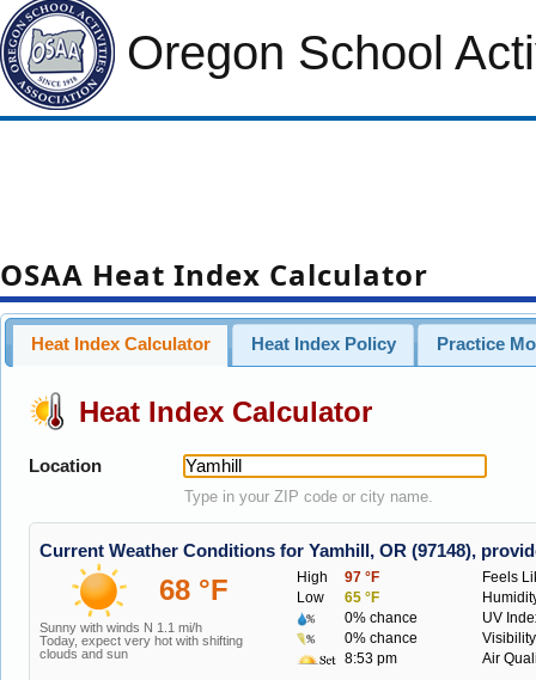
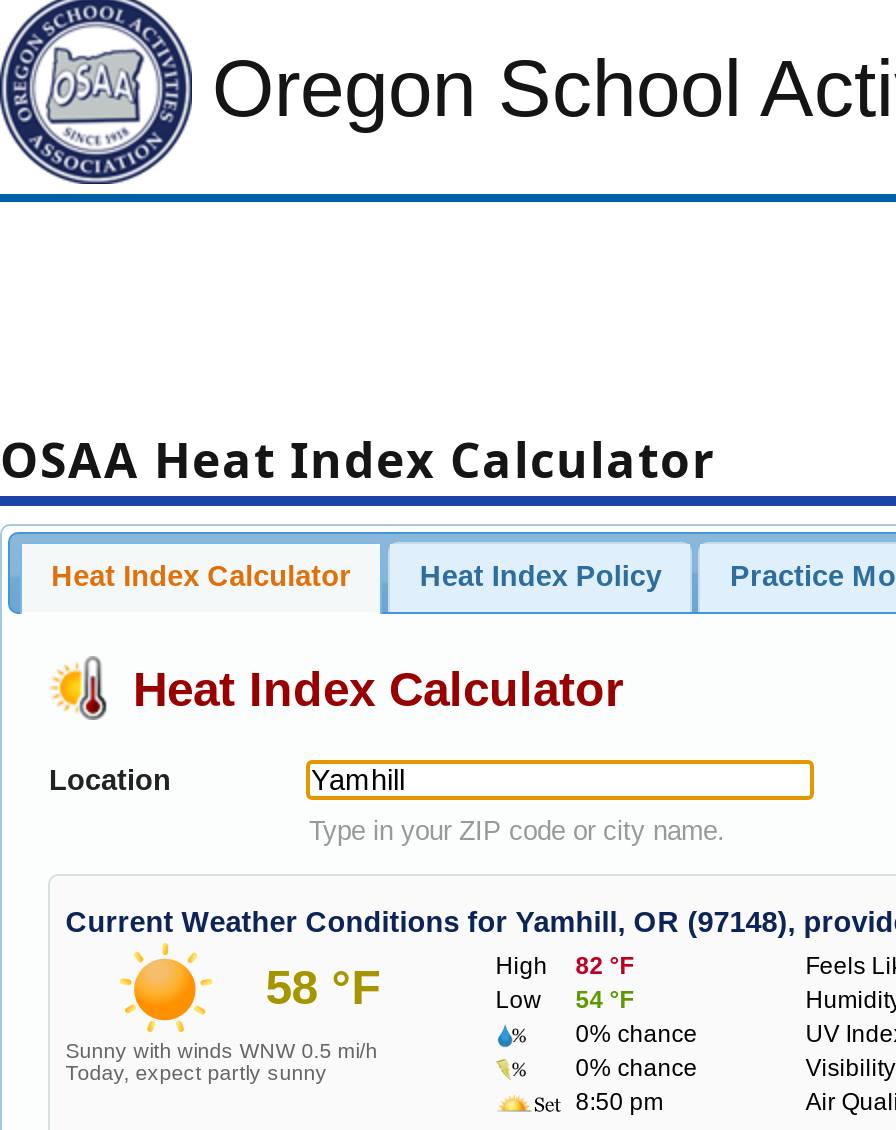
- 68 °F
- Sunny with winds N 1.1 mi/h
- Today, expect very hot with shifting
- clouds and sun
+ 58 °F
+ Sunny with winds WNW 0.5 mi/h
+ Today, expect partly sunny

- High 97 °F
+ High 82 °F

- Low 65 °F
+ Low 54 °F

- 8:53 pm
+ 8:50 pm
